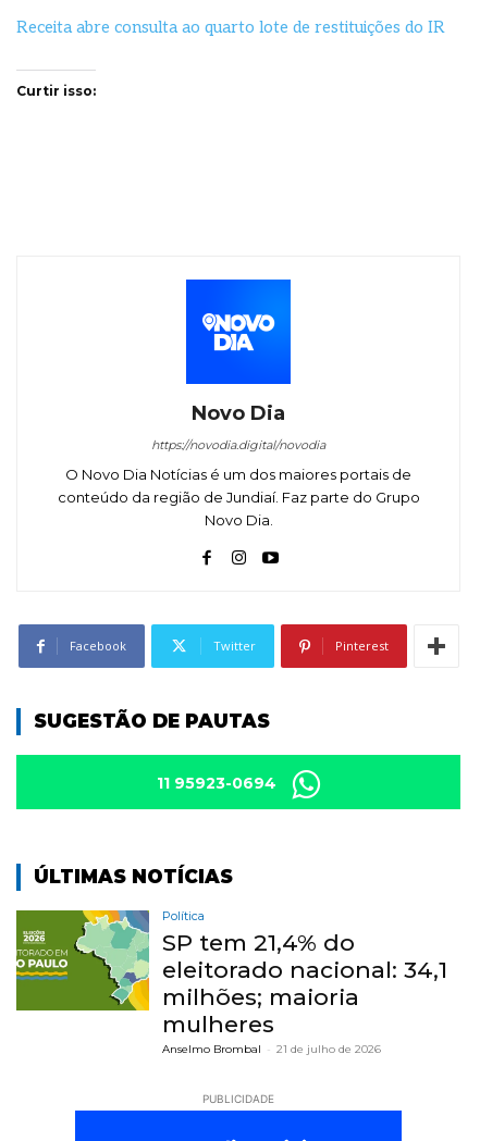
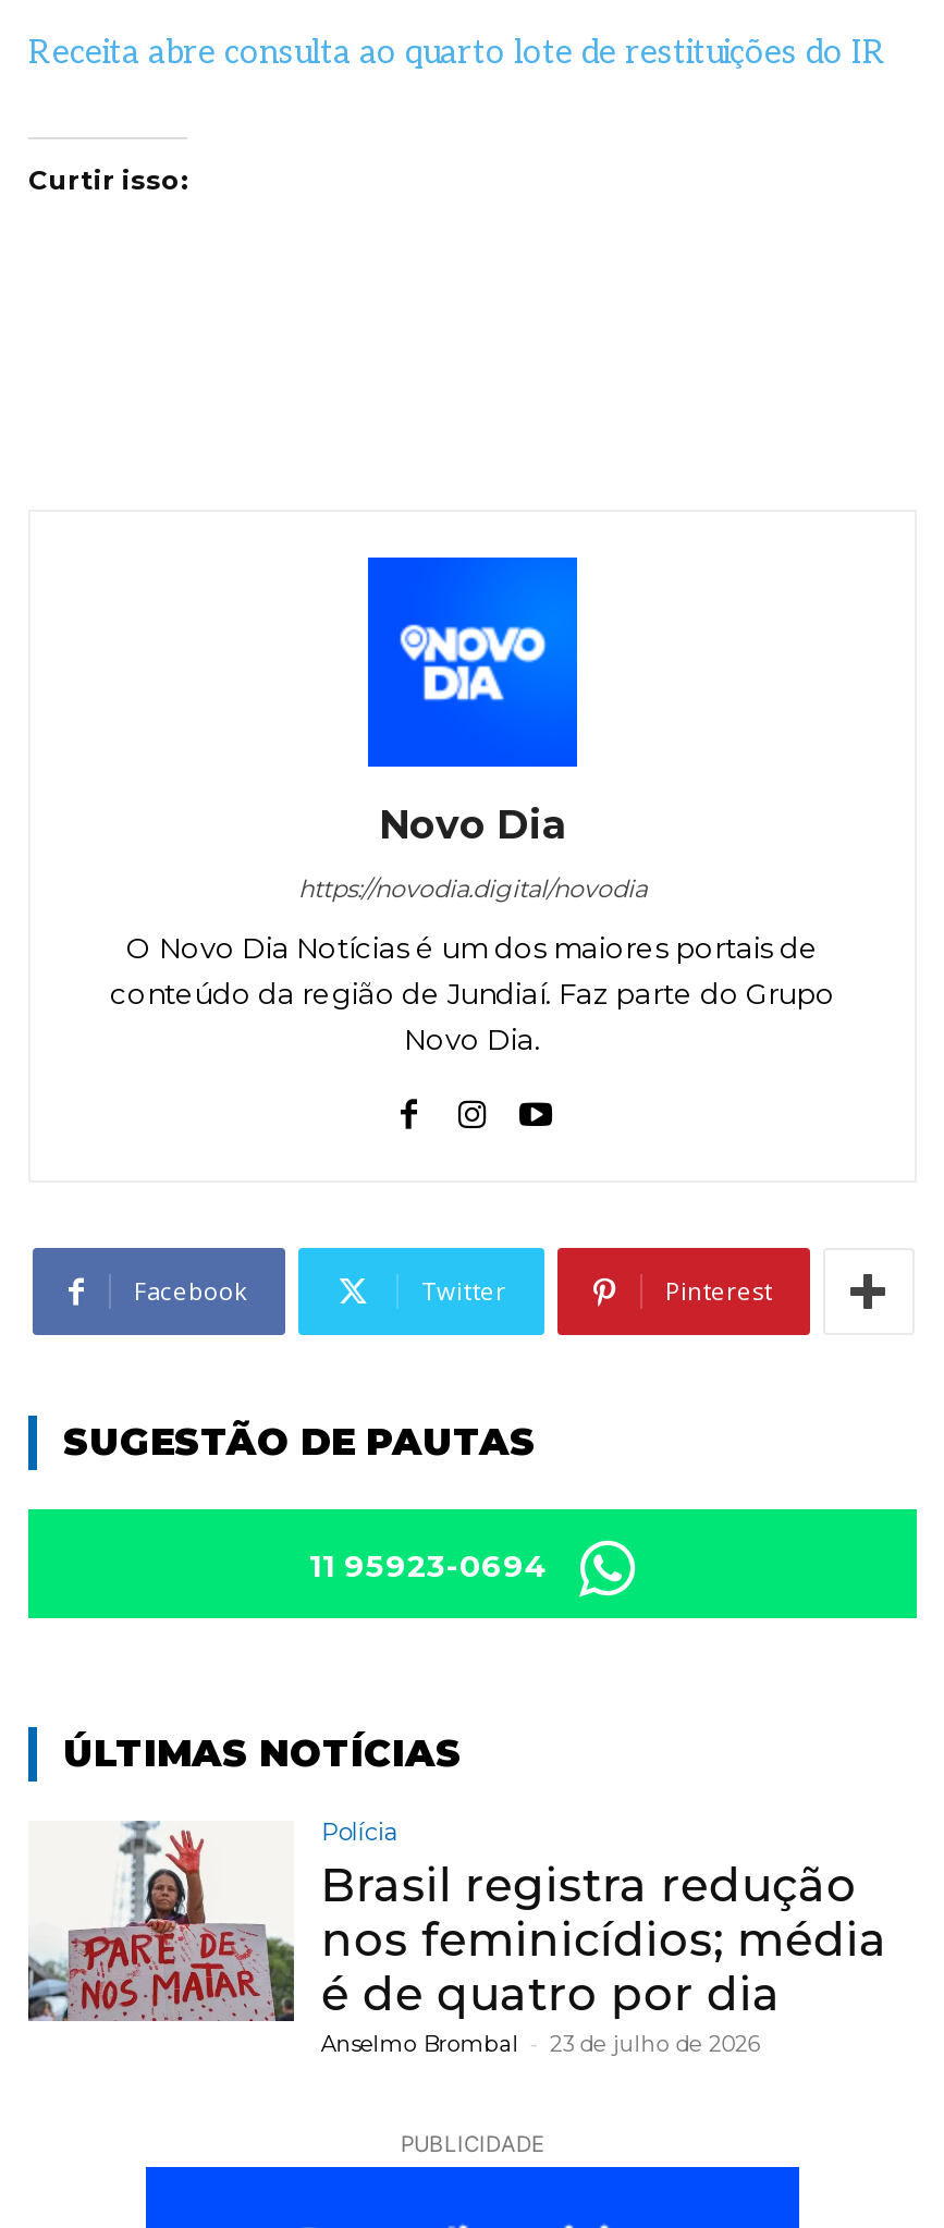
- [image]
- Política
- SP tem 21,4% do
- eleitorado nacional: 34,1
- milhões; maioria
- mulheres
- Anselmo Brombal - 21 de julho de 2026
+ [image]
+ Polícia
+ Brasil registra redução
+ nos feminicídios; média
+ é de quatro por dia
+ Anselmo Brombal - 23 de julho de 2026
